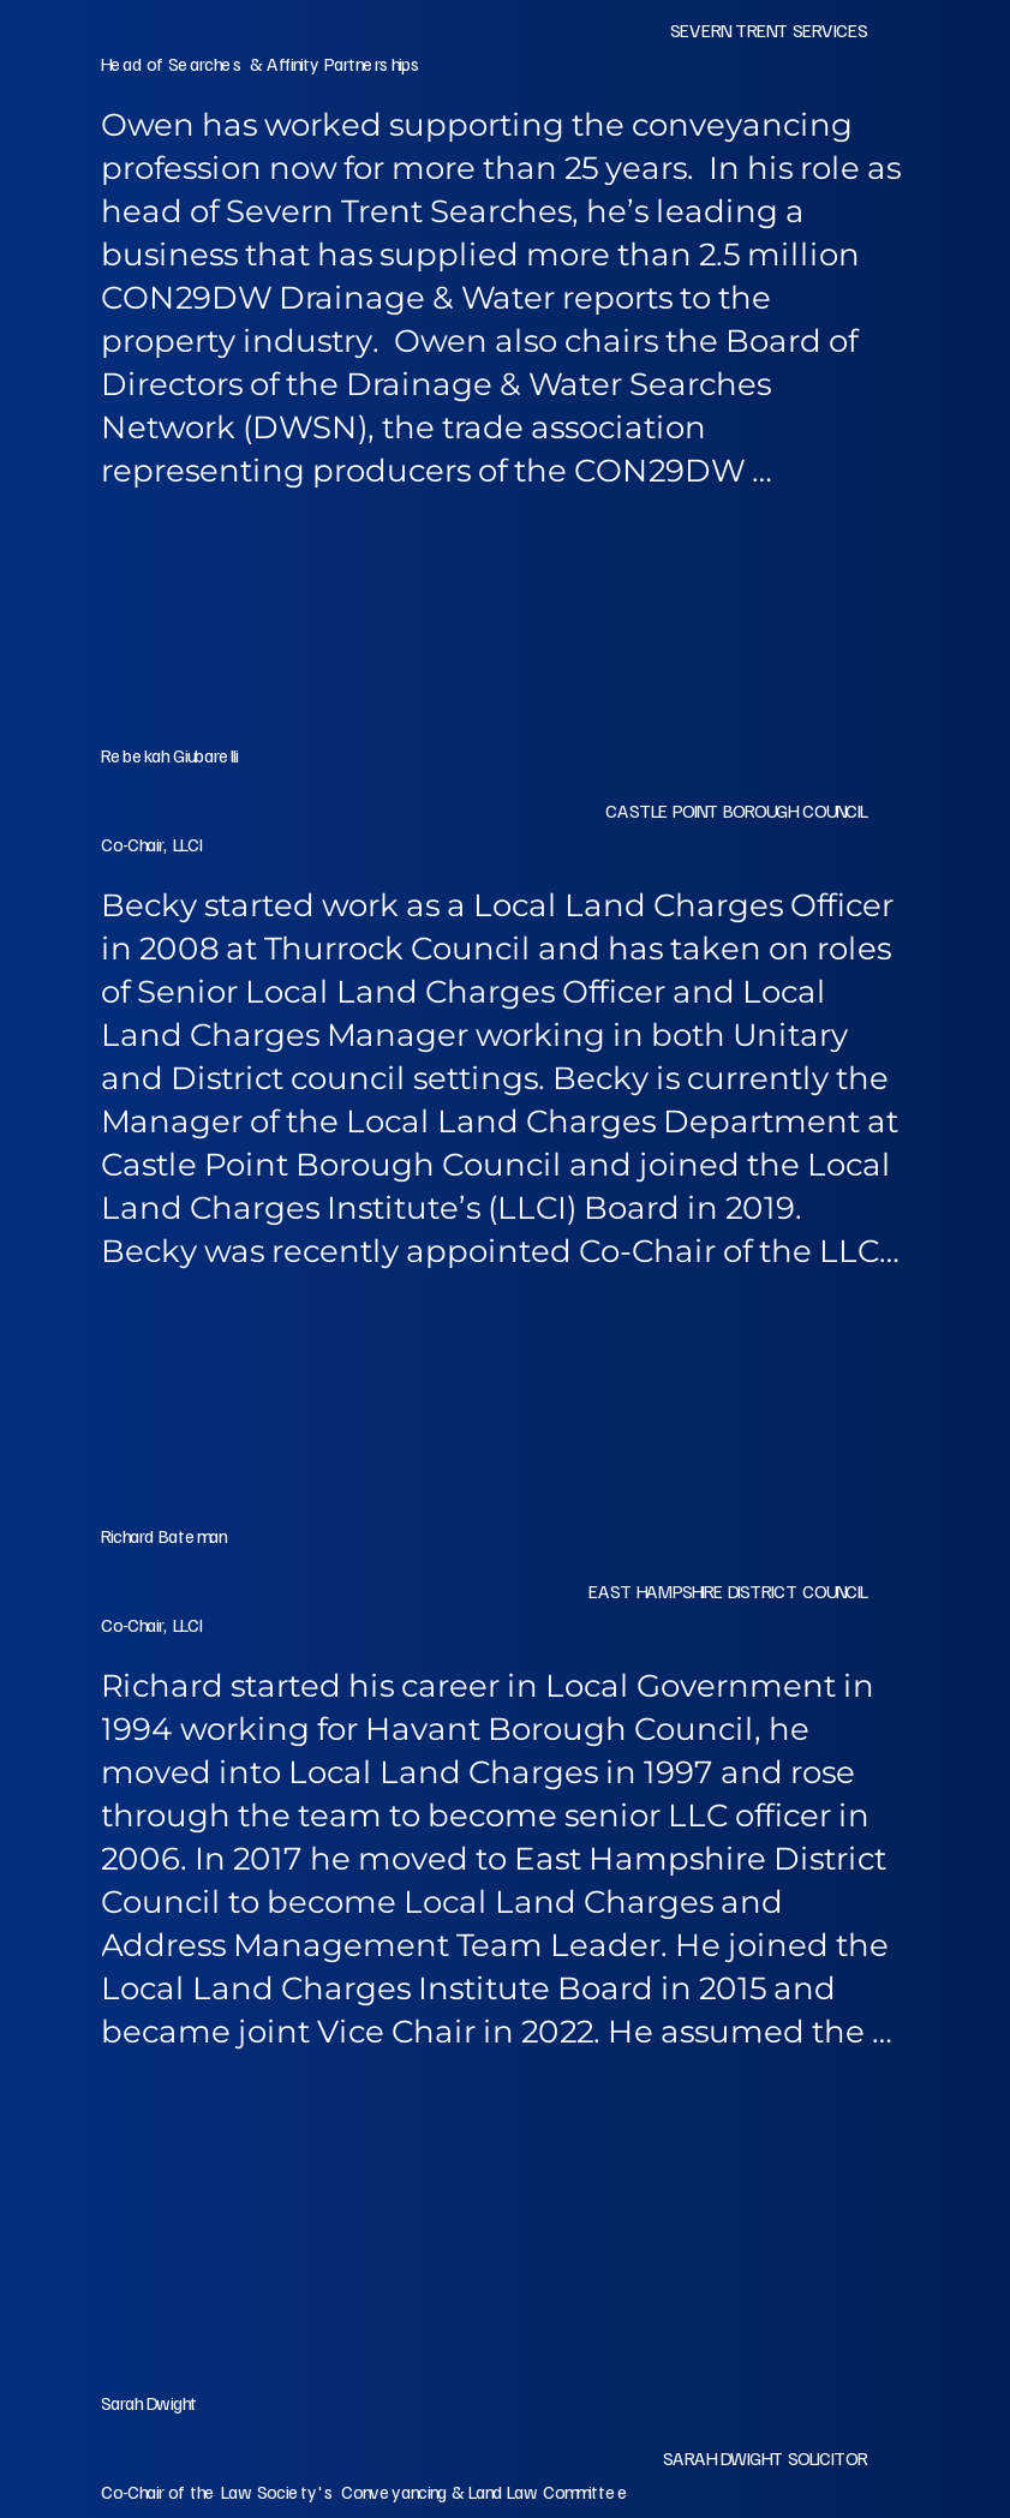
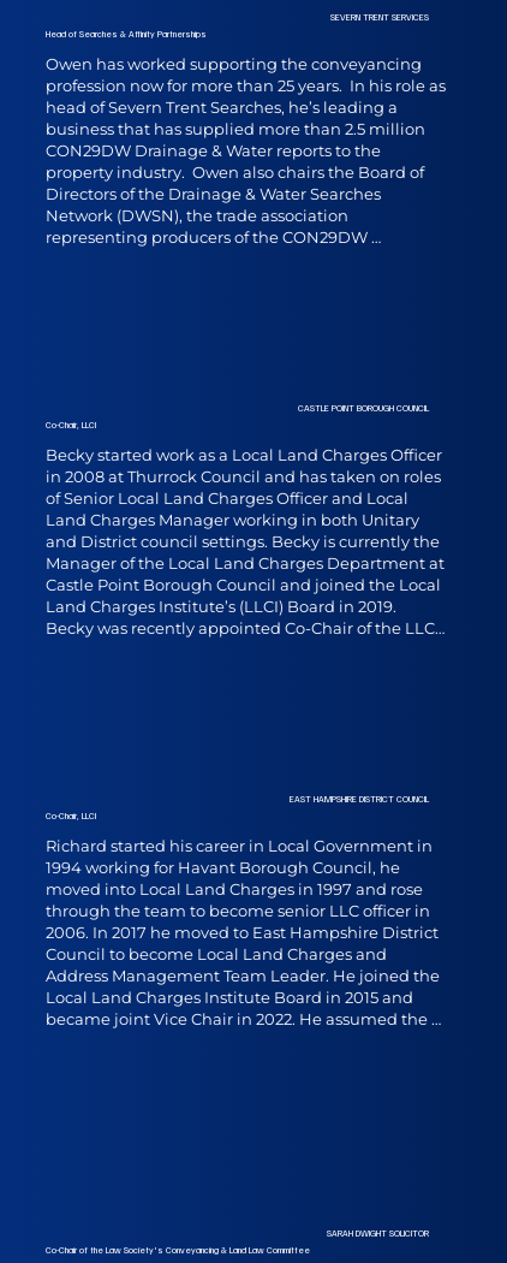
- Rebekah Giubarelli

- Richard Bateman

- Sarah Dwight
